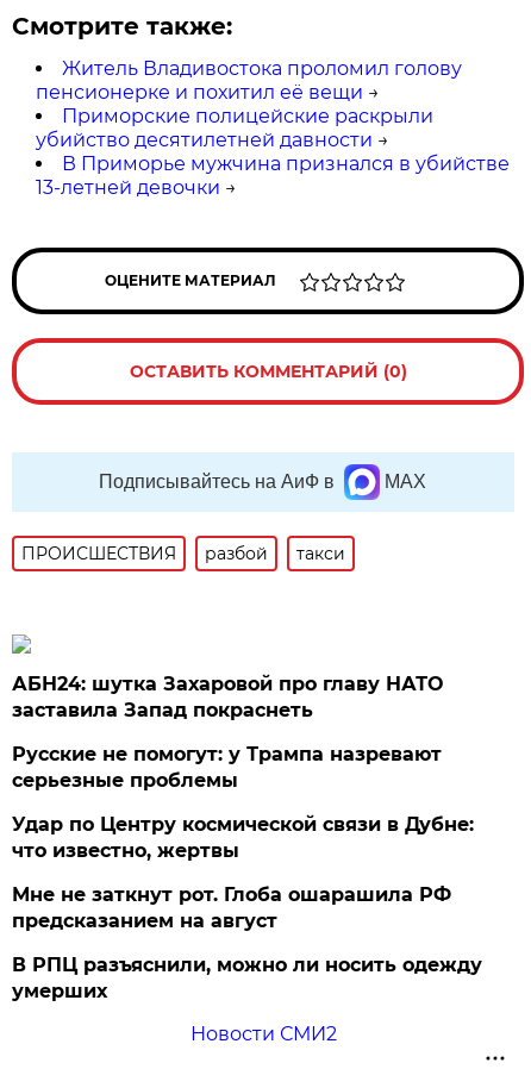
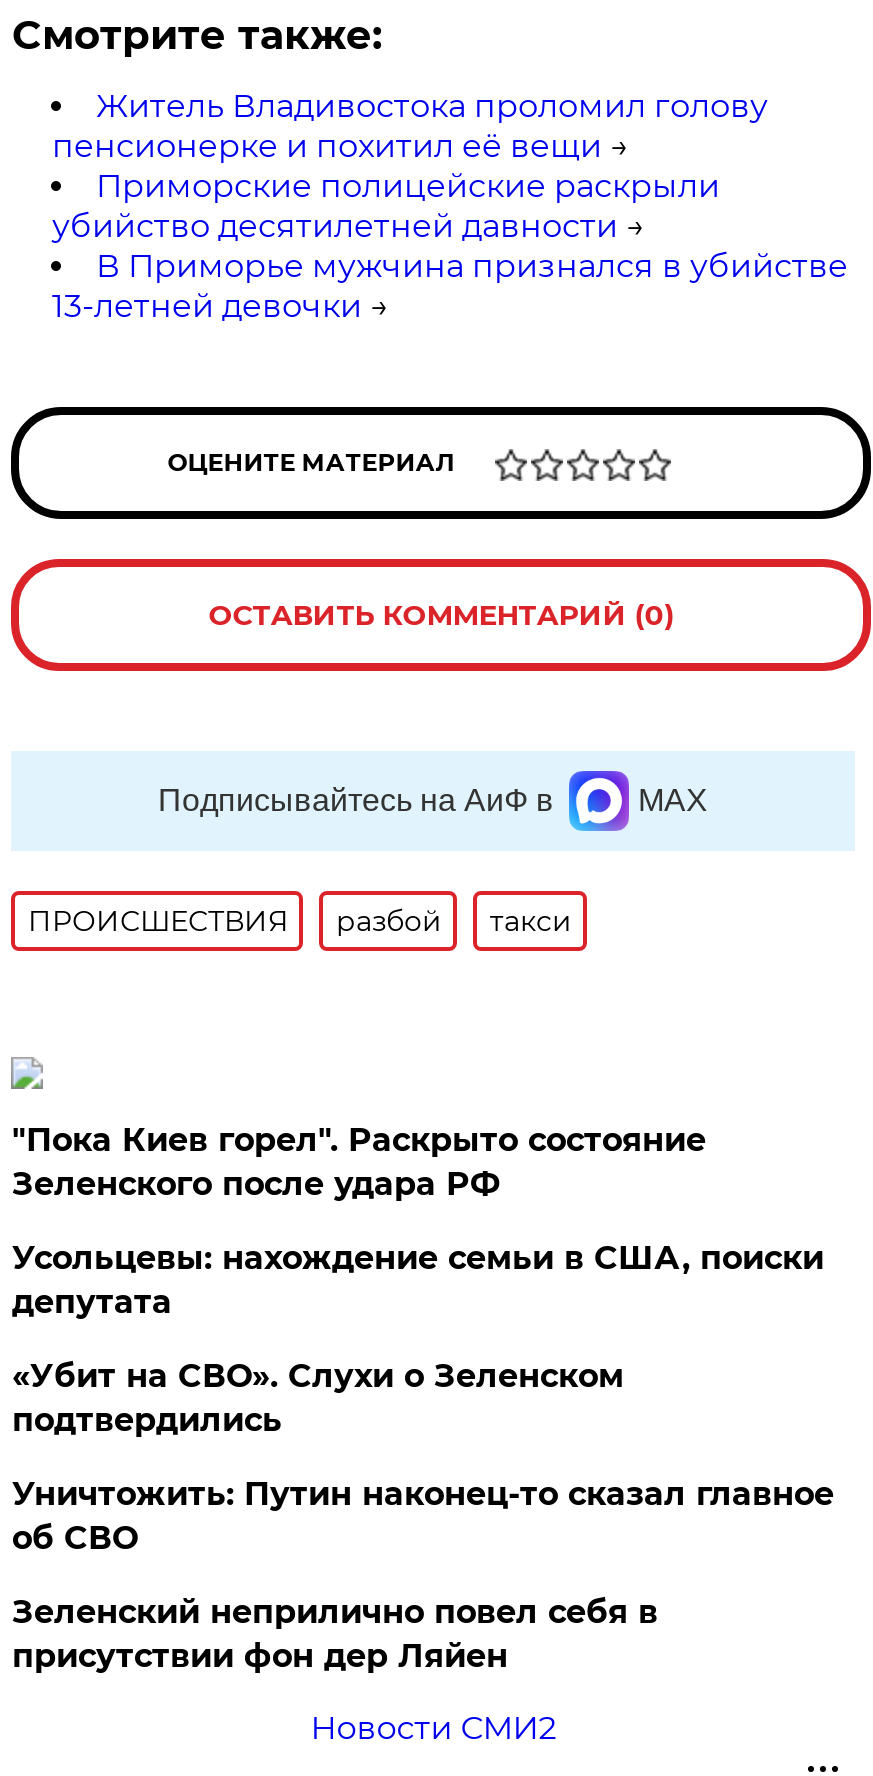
- АБН24: шутка Захаровой про главу НАТО
- заставила Запад покраснеть
+ "Пока Киев горел". Раскрыто состояние
+ Зеленского после удара РФ

- Русские не помогут: у Трампа назревают
- серьезные проблемы
+ Усольцевы: нахождение семьи в США, поиски
+ депутата

- Удар по Центру космической связи в Дубне:
- что известно, жертвы
+ «Убит на СВО». Слухи о Зеленском
+ подтвердились

- Мне не заткнут рот. Глоба ошарашила РФ
- предсказанием на август
+ Уничтожить: Путин наконец-то сказал главное
+ об СВО

- В РПЦ разъяснили, можно ли носить одежду
- умерших
+ Зеленский неприлично повел cебя в
+ присутствии фон дер Ляйен
